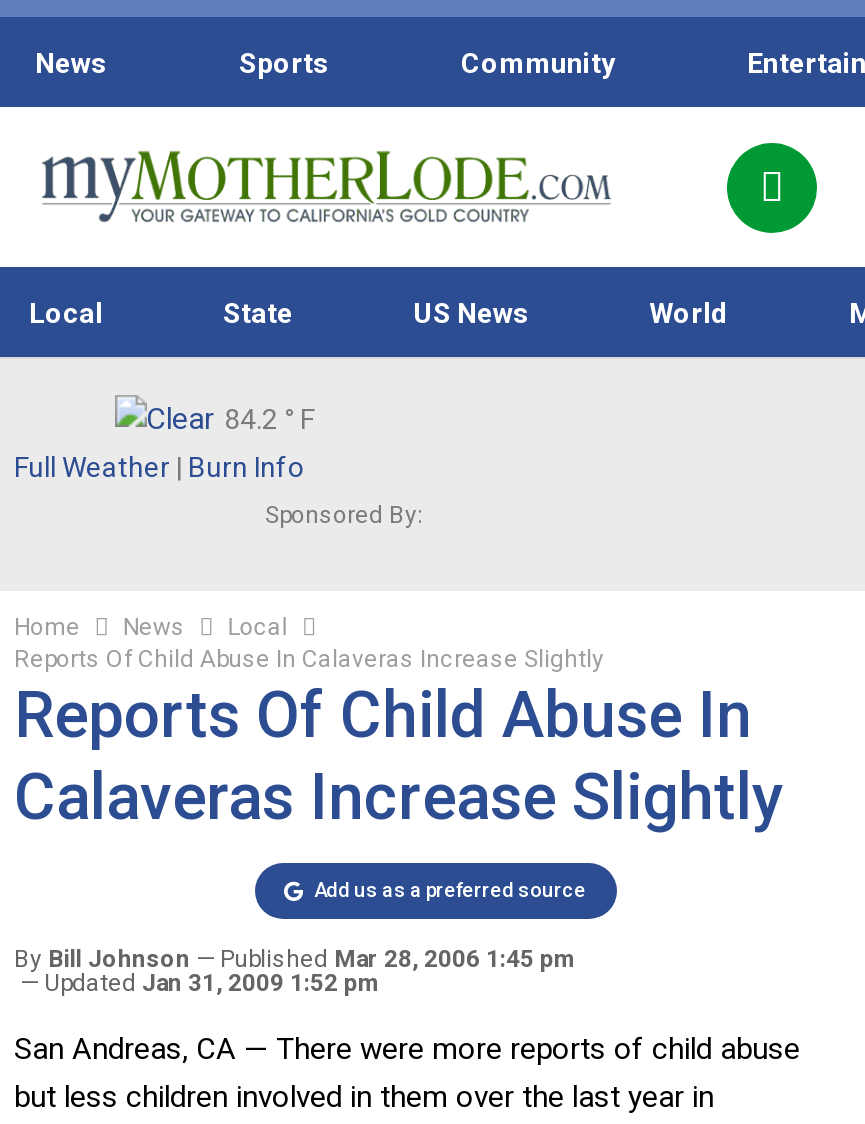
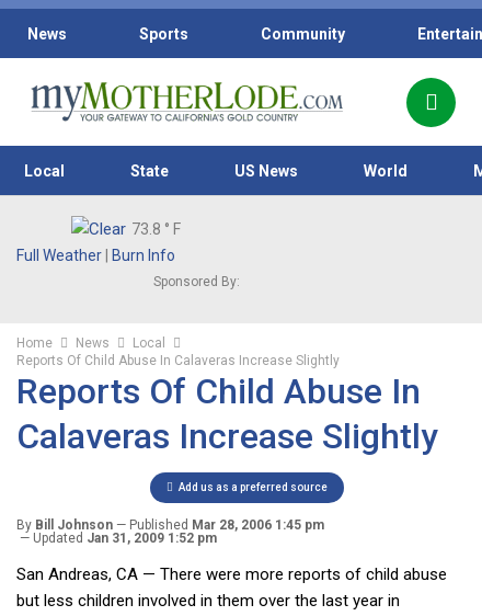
- 84.2 ° F
+ 73.8 ° F
